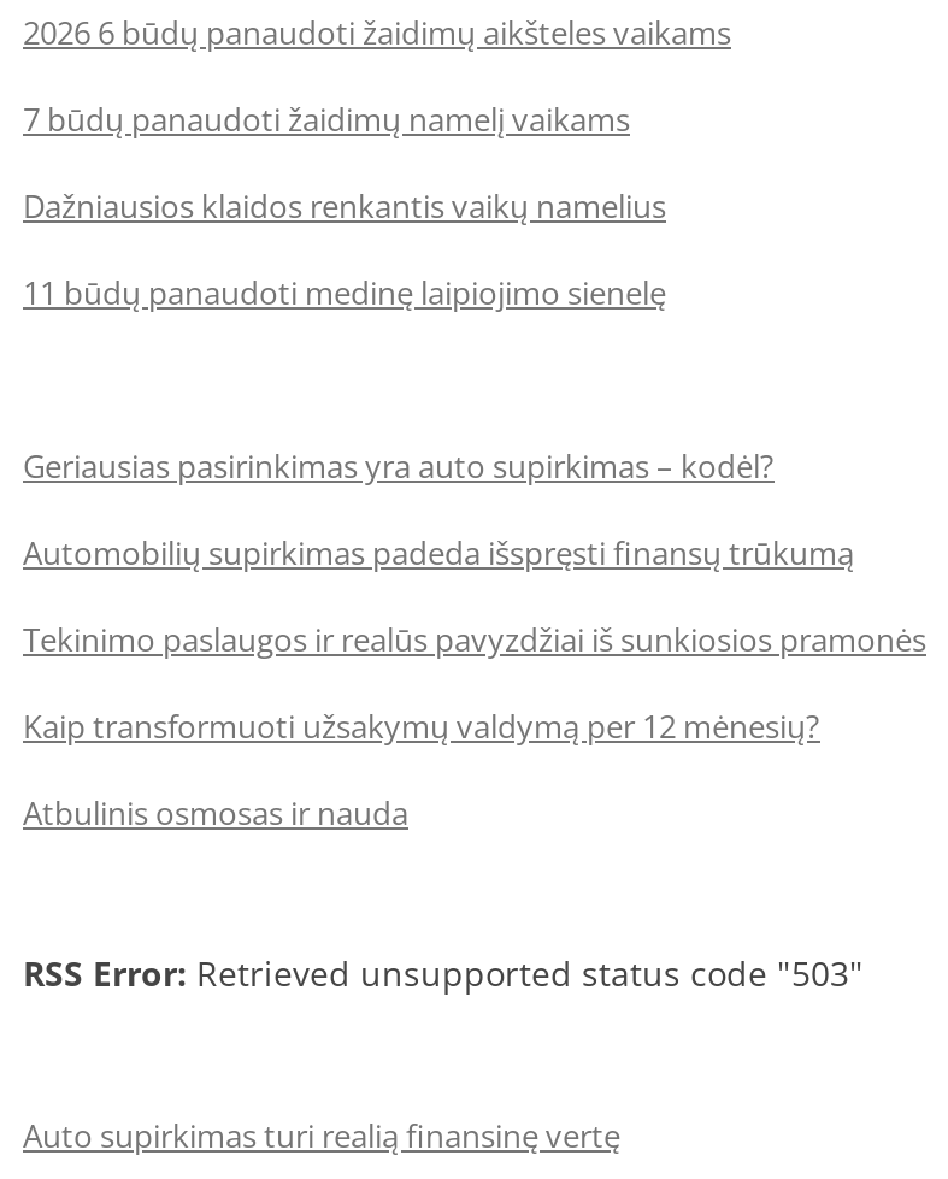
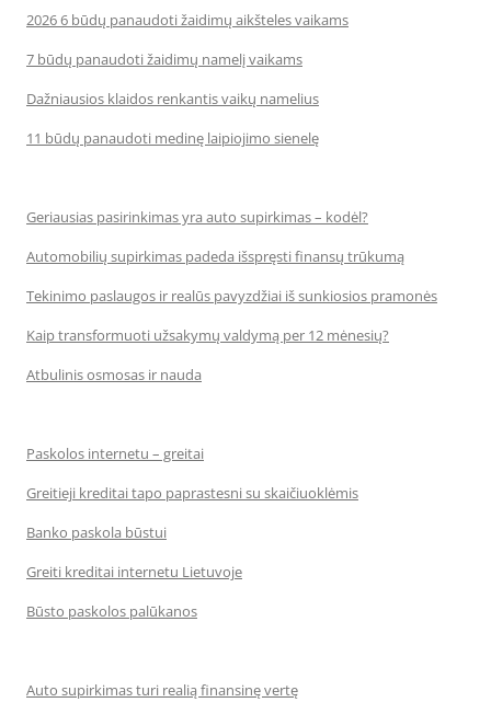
- RSS Error: Retrieved unsupported status code "503"
+ Paskolos internetu – greitai
+ Greitieji kreditai tapo paprastesni su skaičiuoklėmis
+ Banko paskola būstui
+ Greiti kreditai internetu Lietuvoje
+ Būsto paskolos palūkanos
